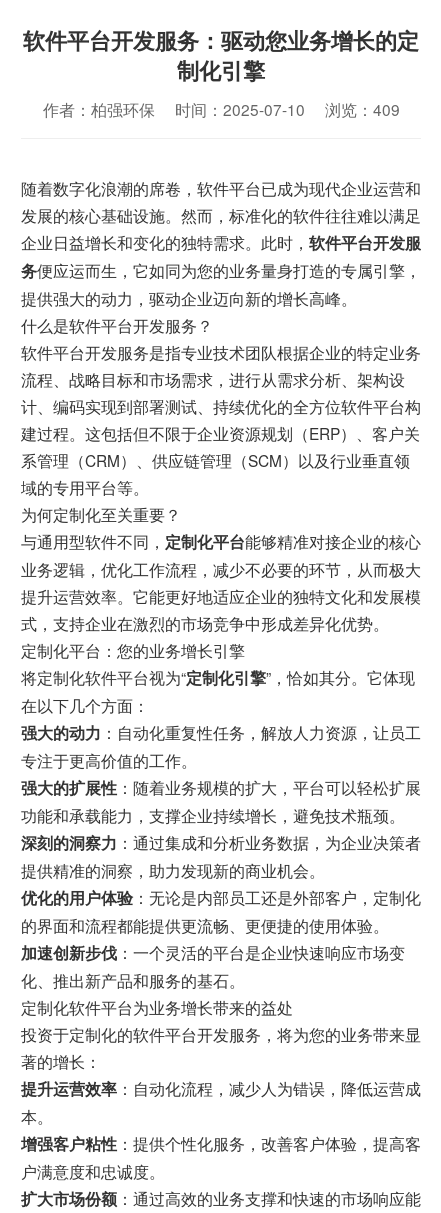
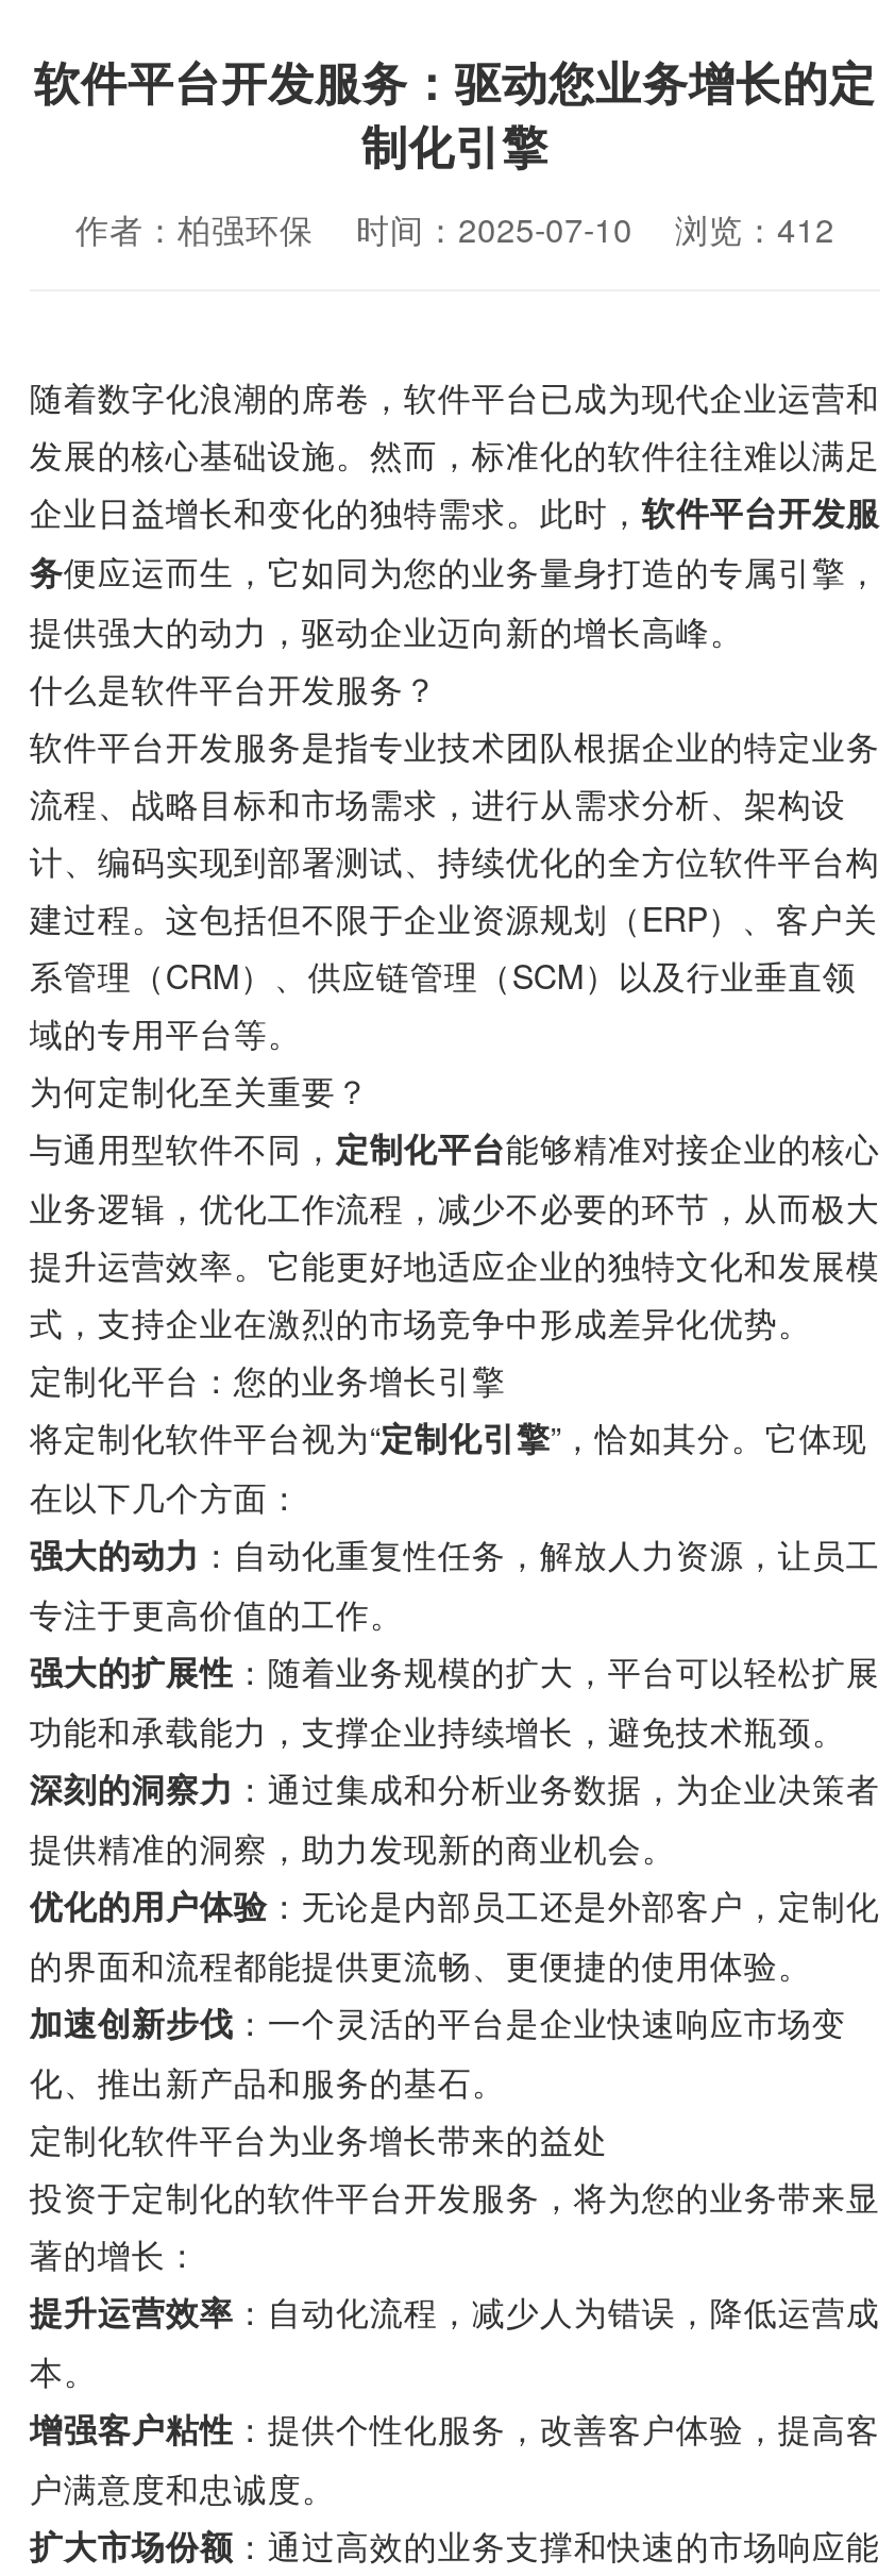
- 作者：柏强环保 时间：2025-07-10 浏览：409
+ 作者：柏强环保 时间：2025-07-10 浏览：412
